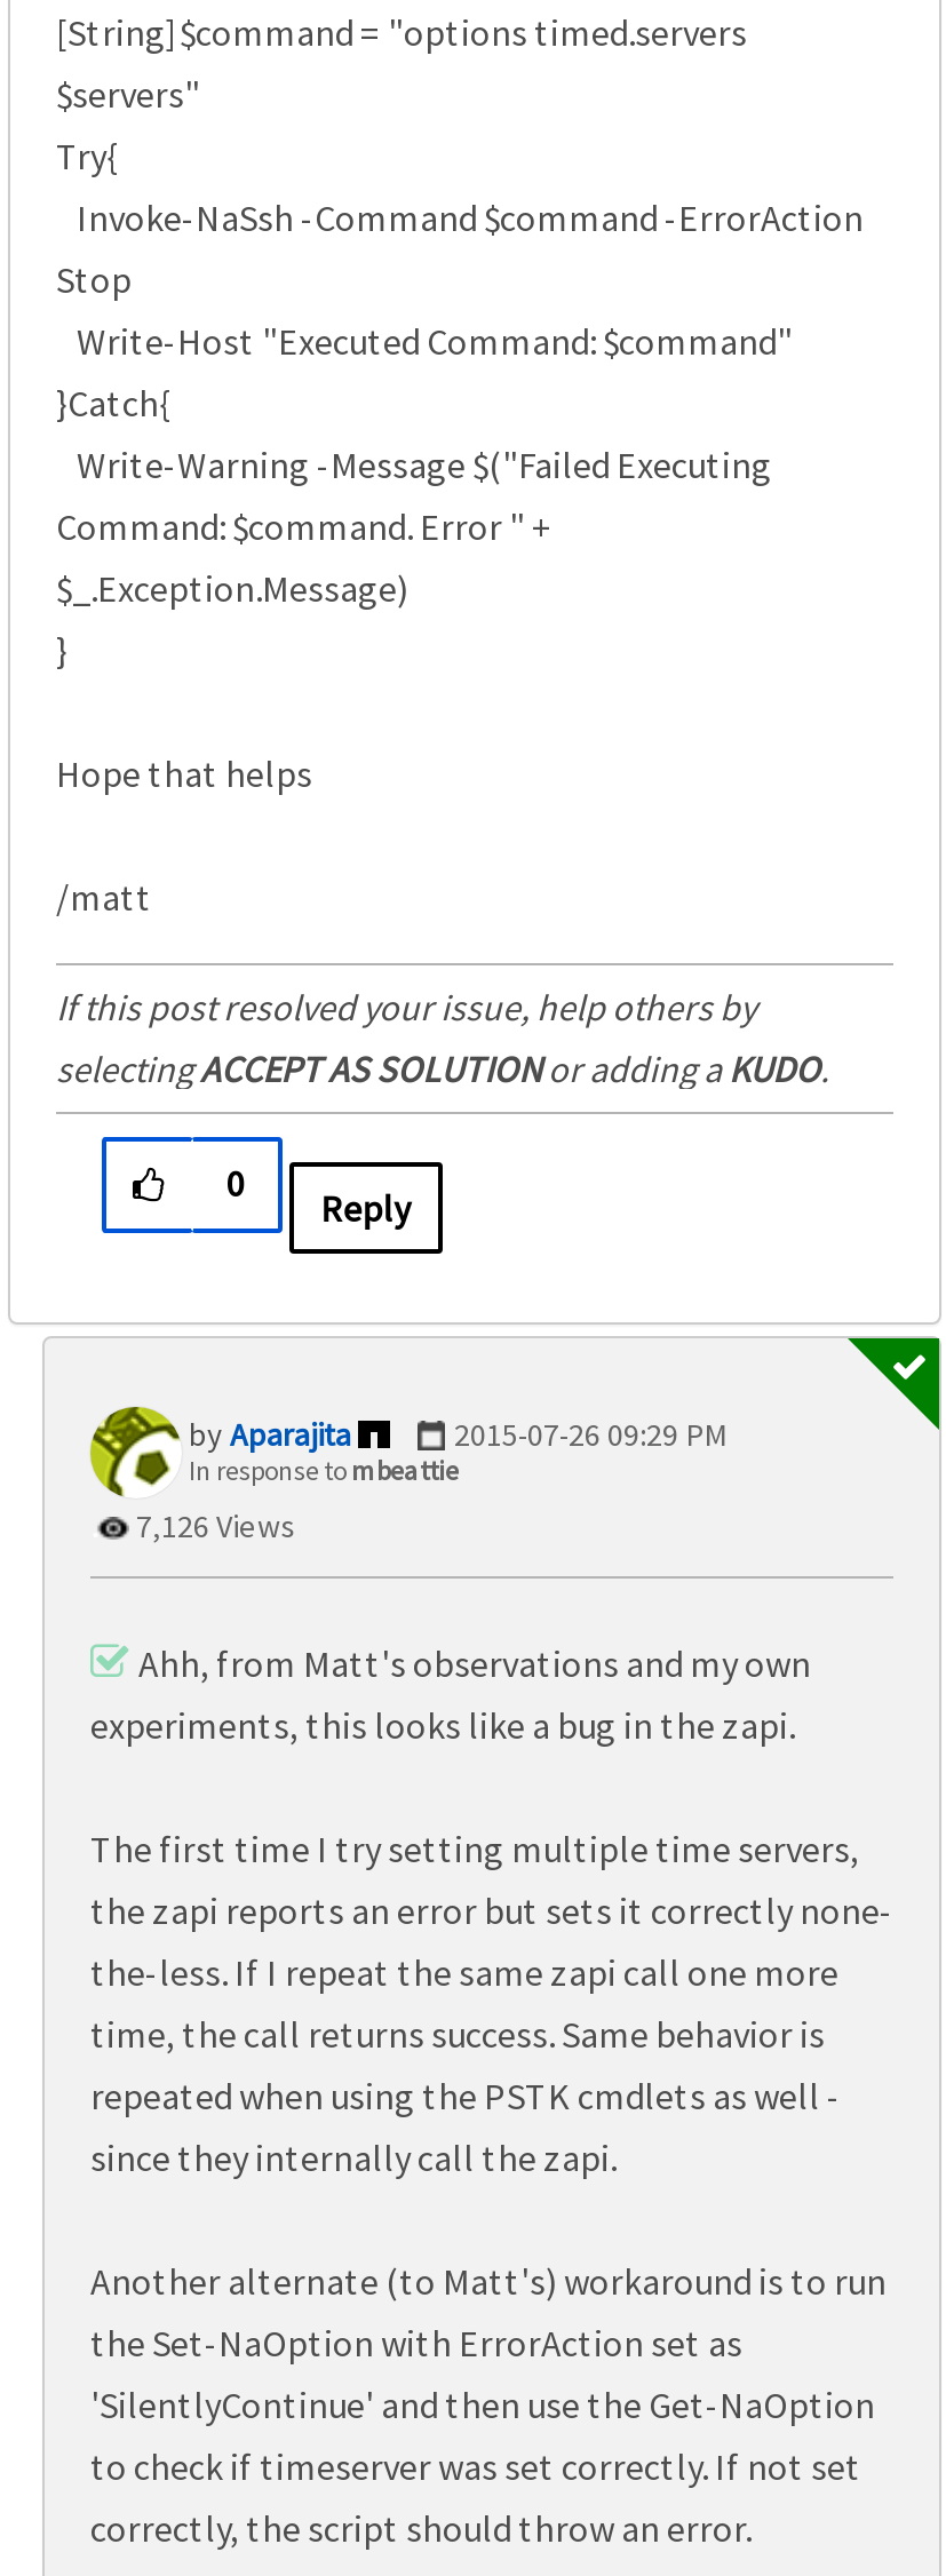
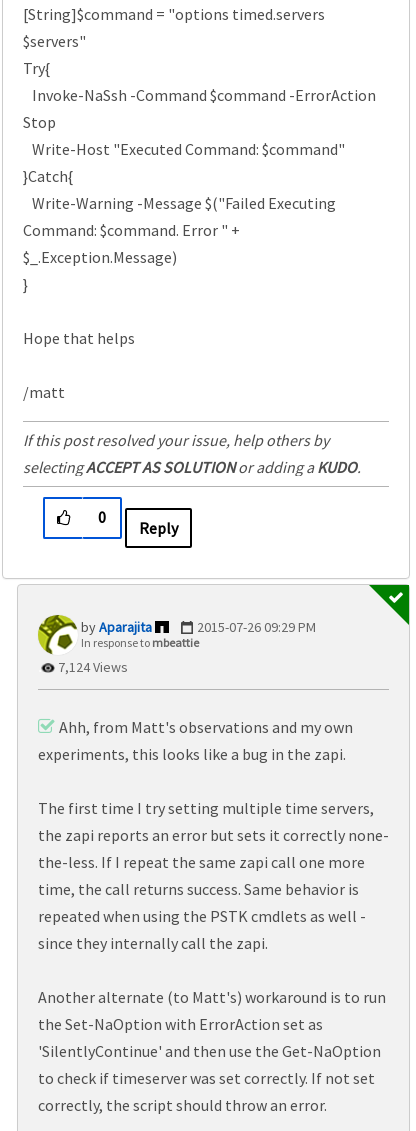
- 7,126 Views
+ 7,124 Views
